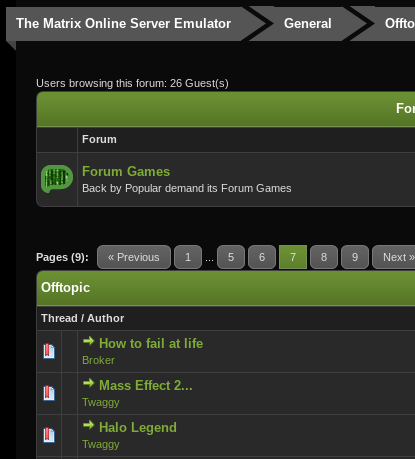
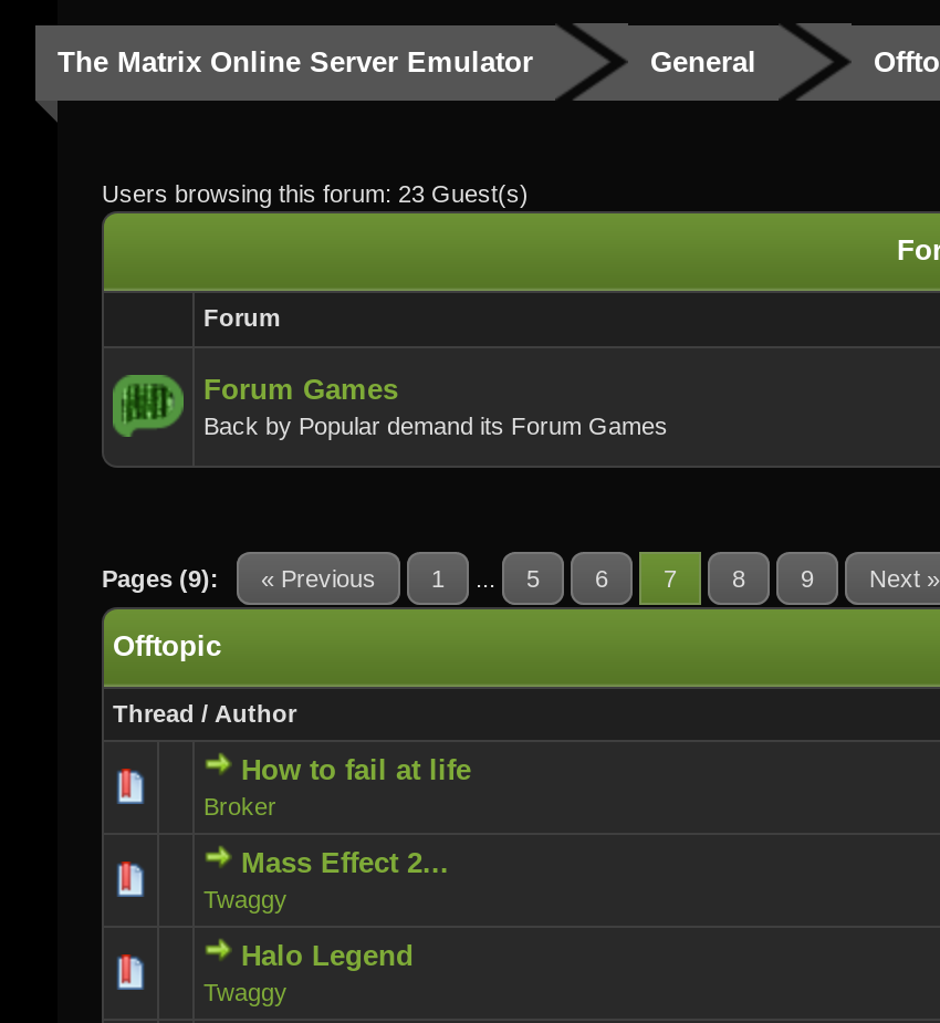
- Users browsing this forum: 26 Guest(s)
+ Users browsing this forum: 23 Guest(s)
